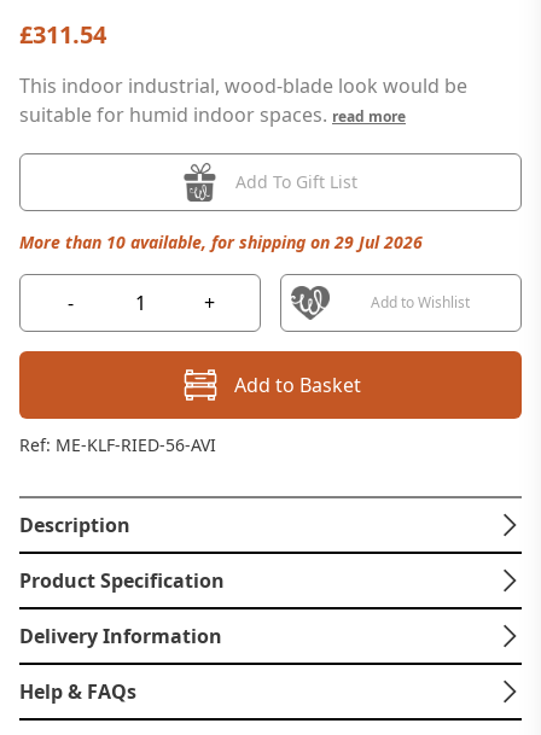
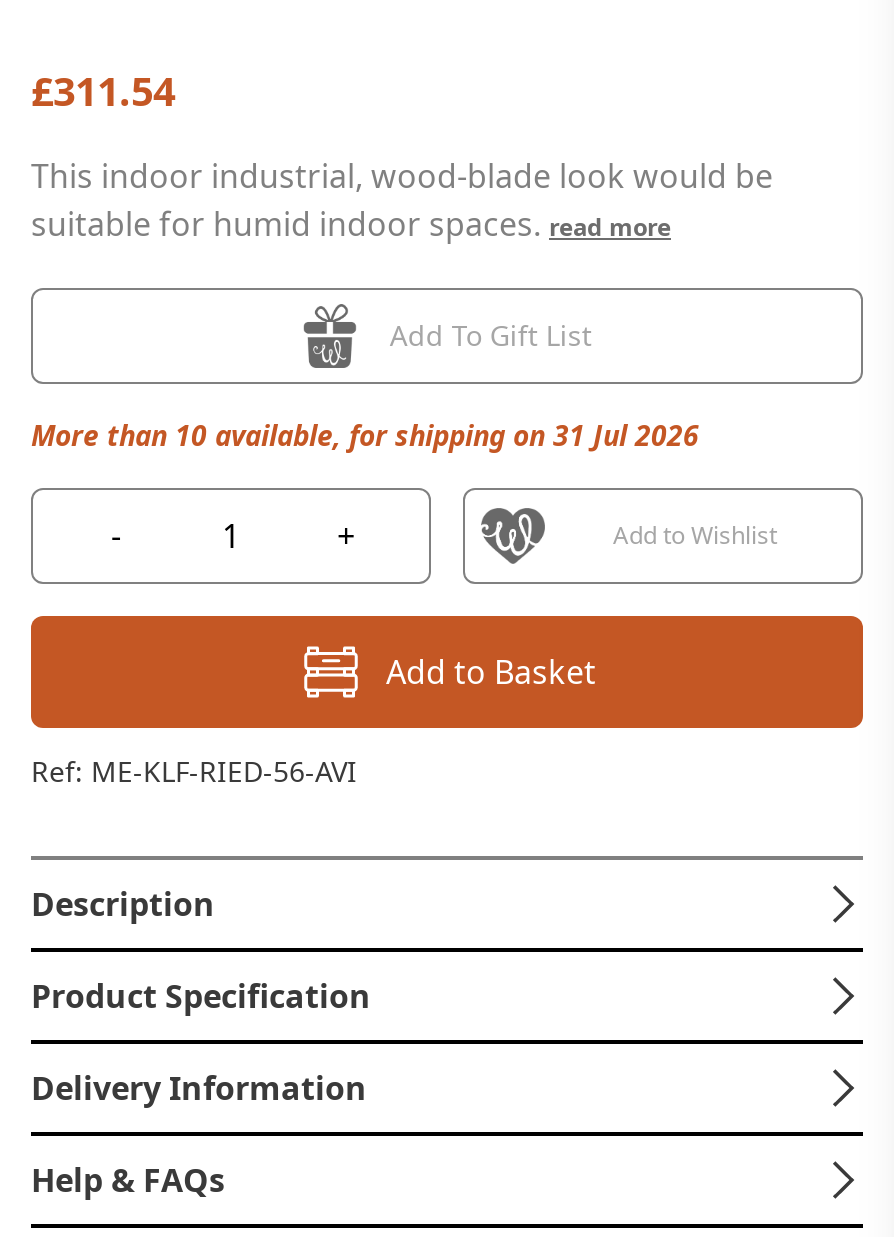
- More than 10 available, for shipping on 29 Jul 2026
+ More than 10 available, for shipping on 31 Jul 2026
